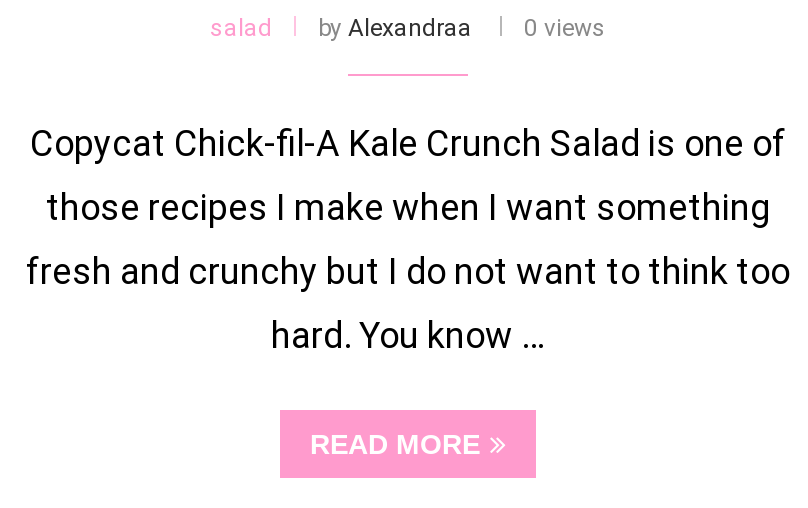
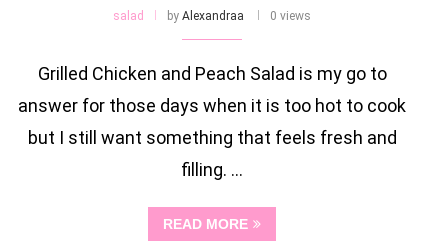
- Copycat Chick-fil-A Kale Crunch Salad is one of
+ Grilled Chicken and Peach Salad is my go to

- those recipes I make when I want something
+ answer for those days when it is too hot to cook

- fresh and crunchy but I do not want to think too
+ but I still want something that feels fresh and

- hard. You know …
+ filling. …
